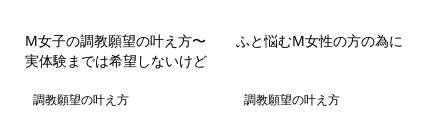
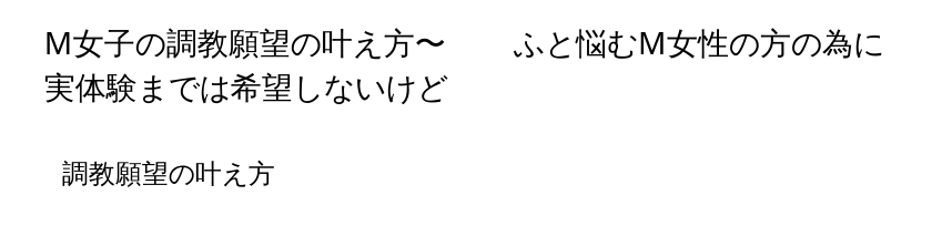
- 調教願望の叶え方
